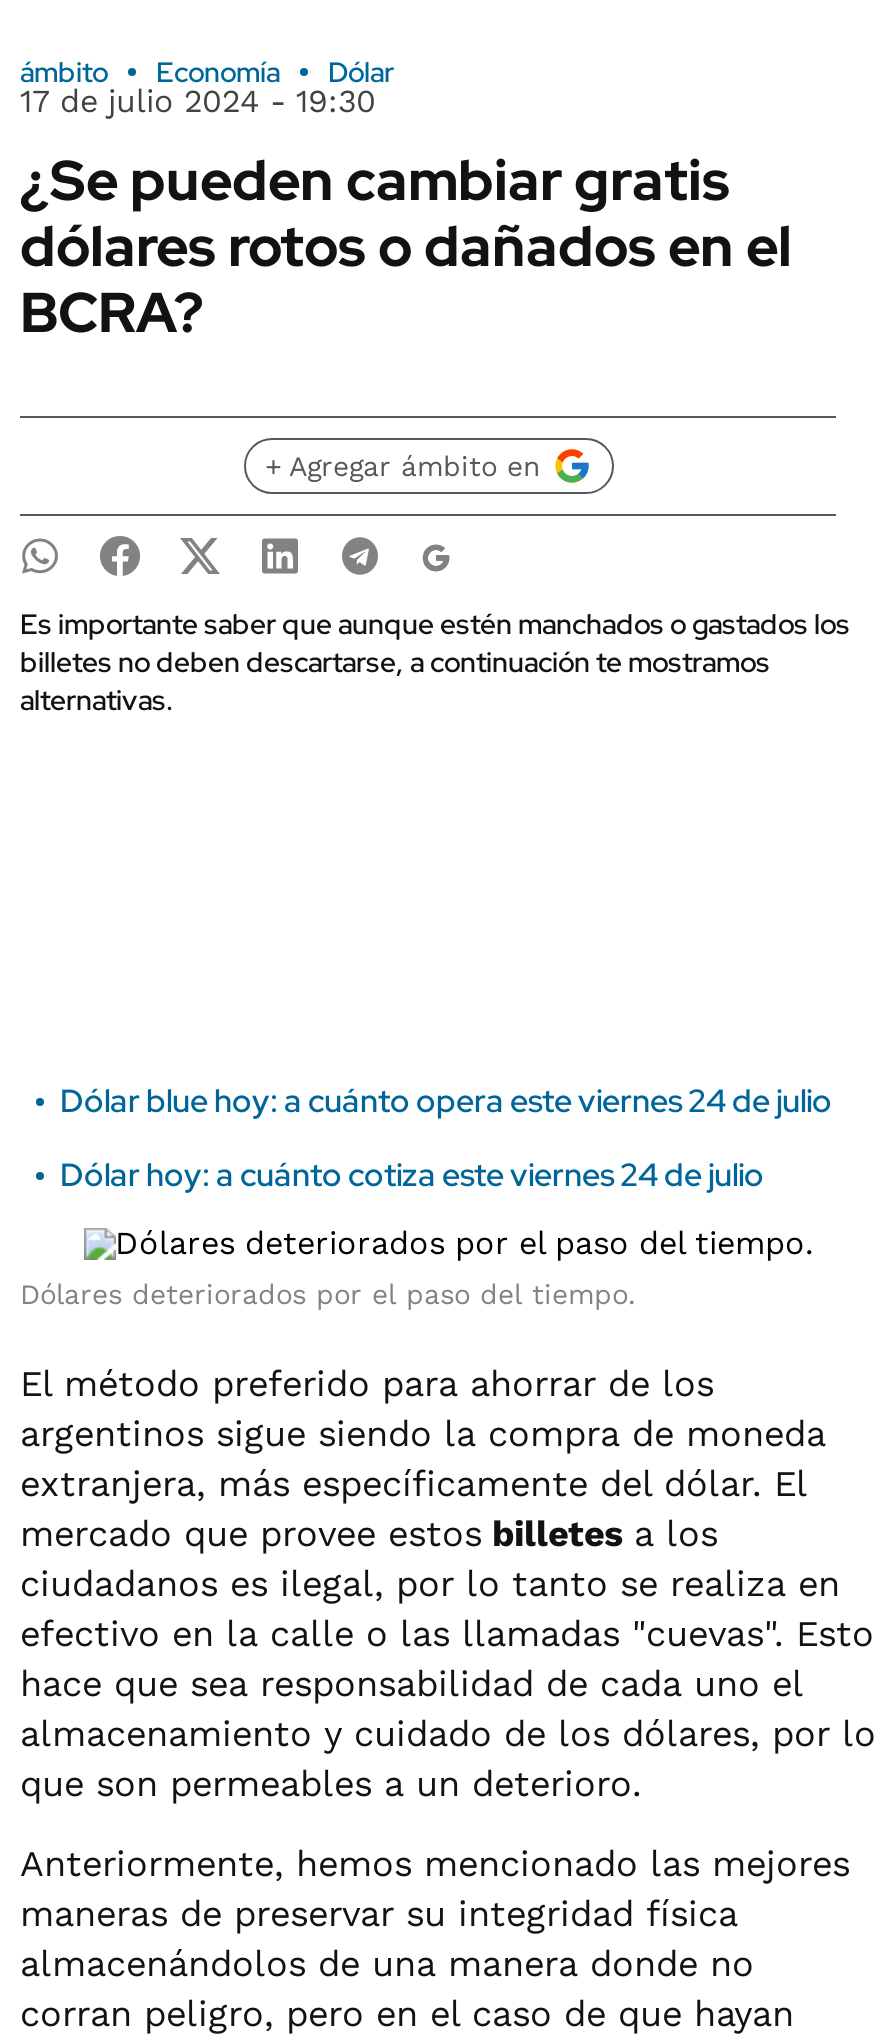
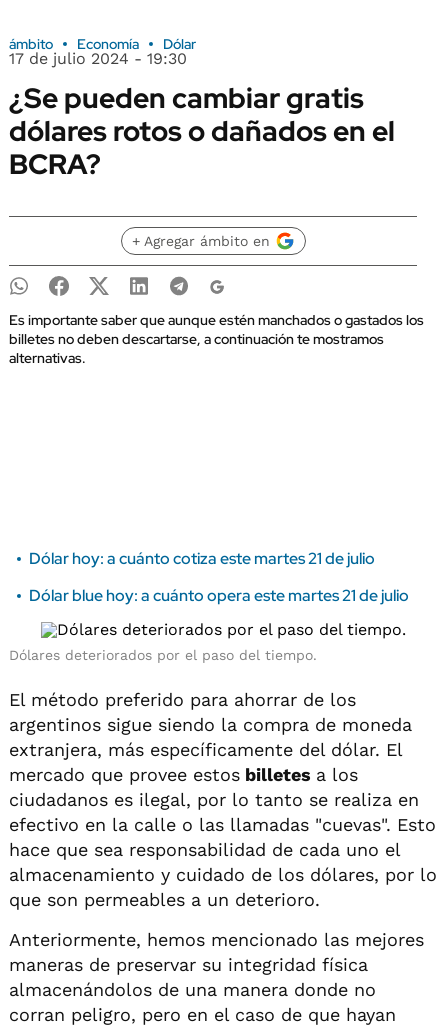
- Dólar blue hoy: a cuánto opera este viernes 24 de julio
+ Dólar hoy: a cuánto cotiza este martes 21 de julio

- Dólar hoy: a cuánto cotiza este viernes 24 de julio
+ Dólar blue hoy: a cuánto opera este martes 21 de julio
